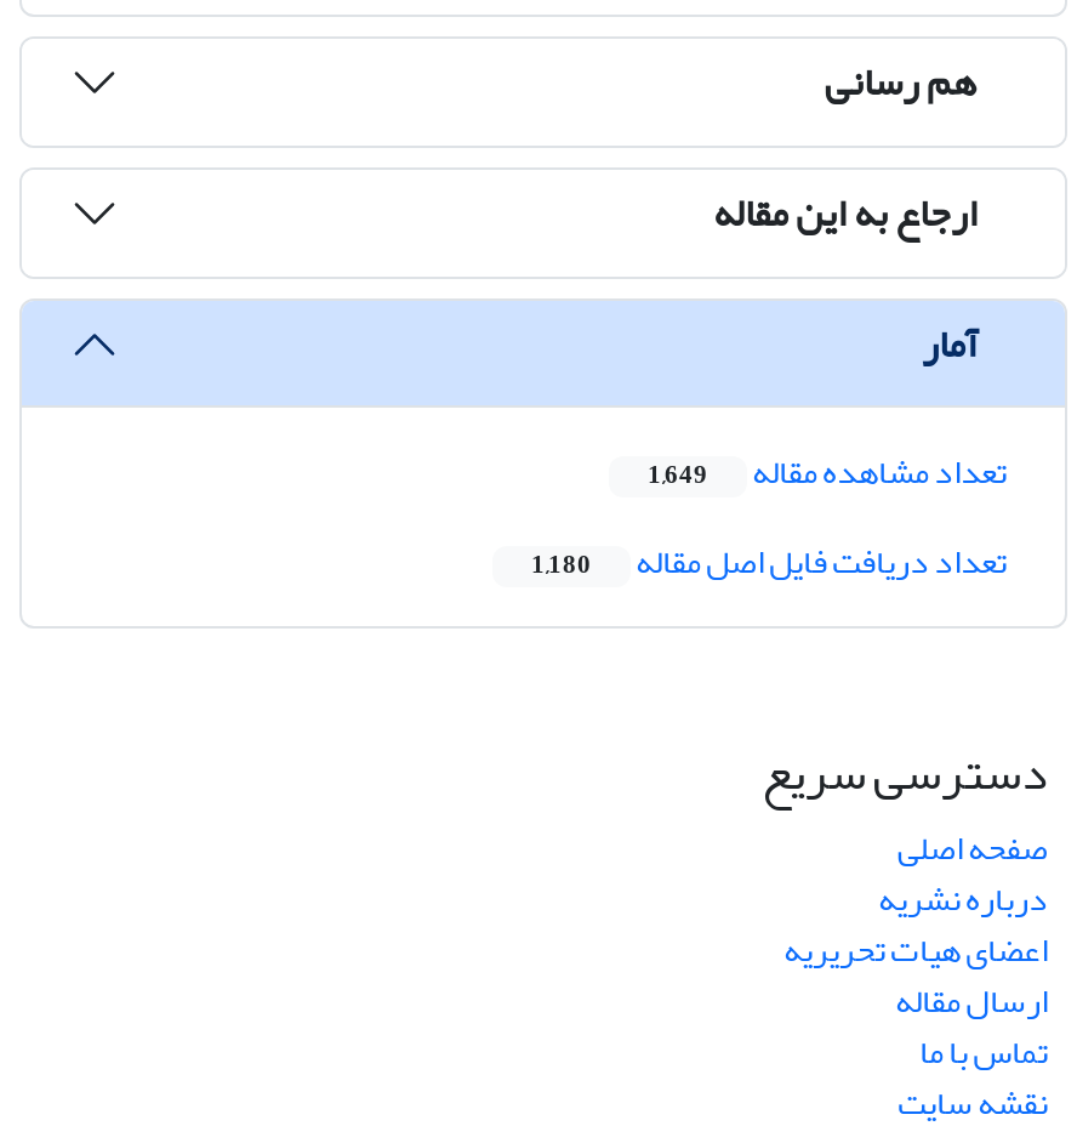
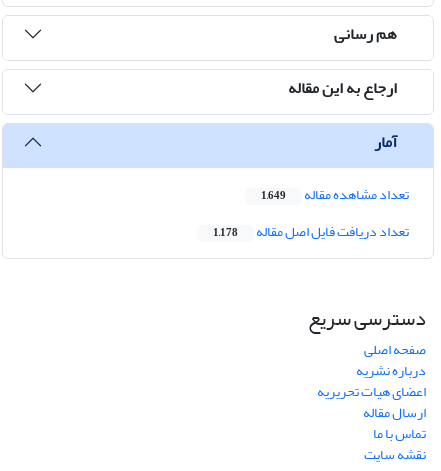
- تعداد دریافت فایل اصل مقاله 1,180
+ تعداد دریافت فایل اصل مقاله 1,178
